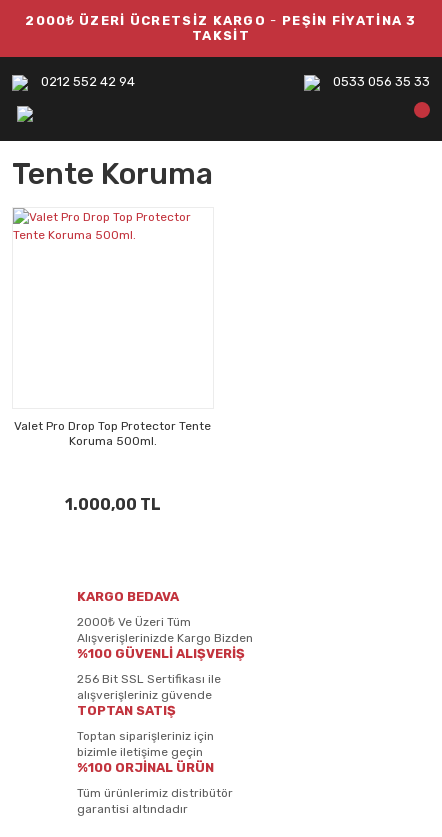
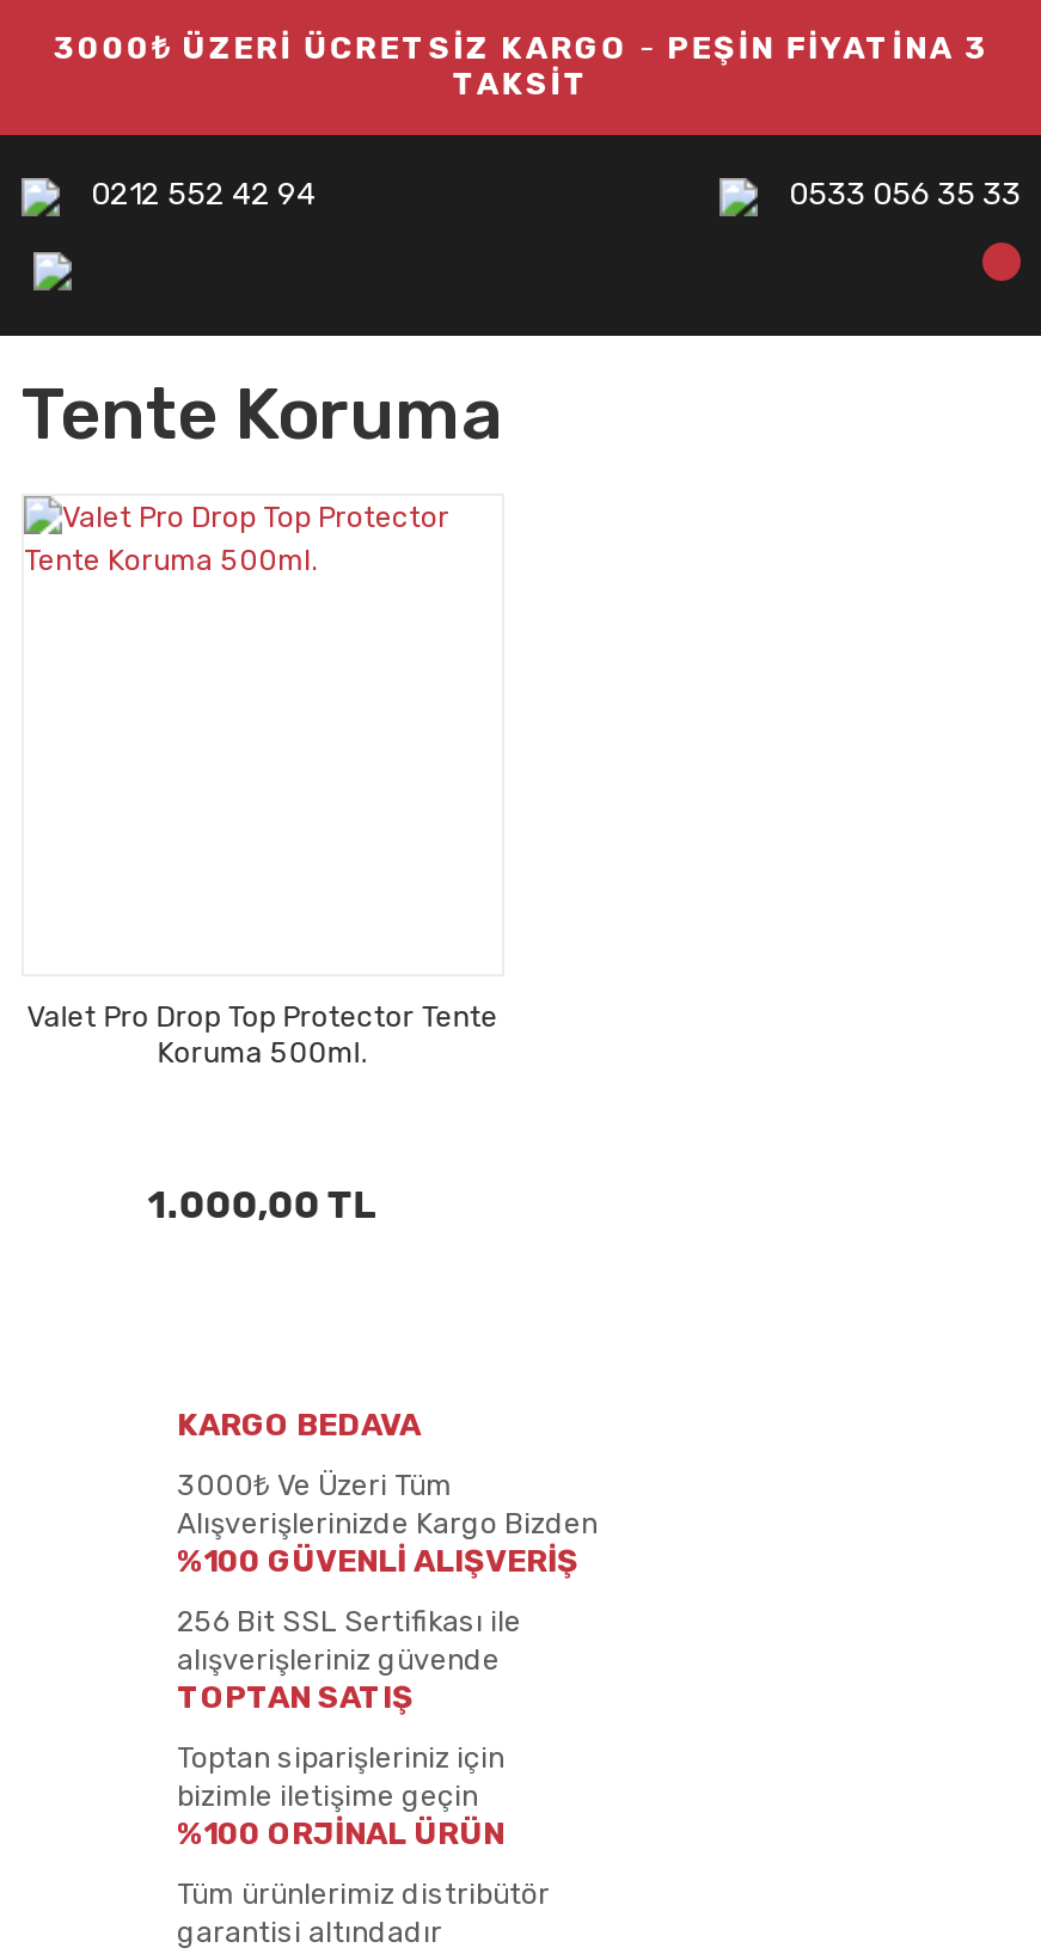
- 2000₺ ÜZERİ ÜCRETSİZ KARGO - PEŞİN FİYATİNA 3
+ 3000₺ ÜZERİ ÜCRETSİZ KARGO - PEŞİN FİYATİNA 3

- 2000₺ Ve Üzeri Tüm
+ 3000₺ Ve Üzeri Tüm
